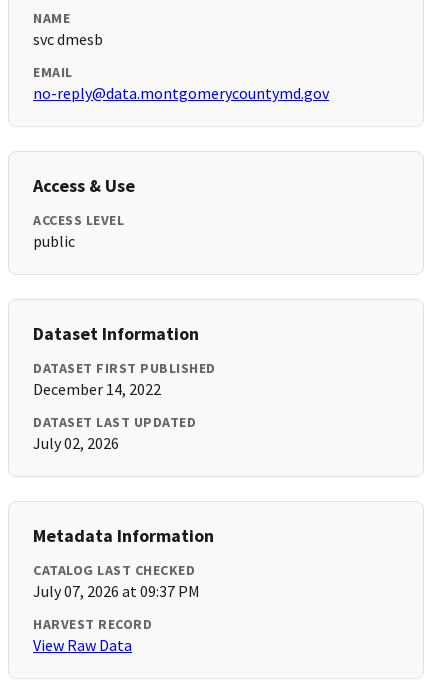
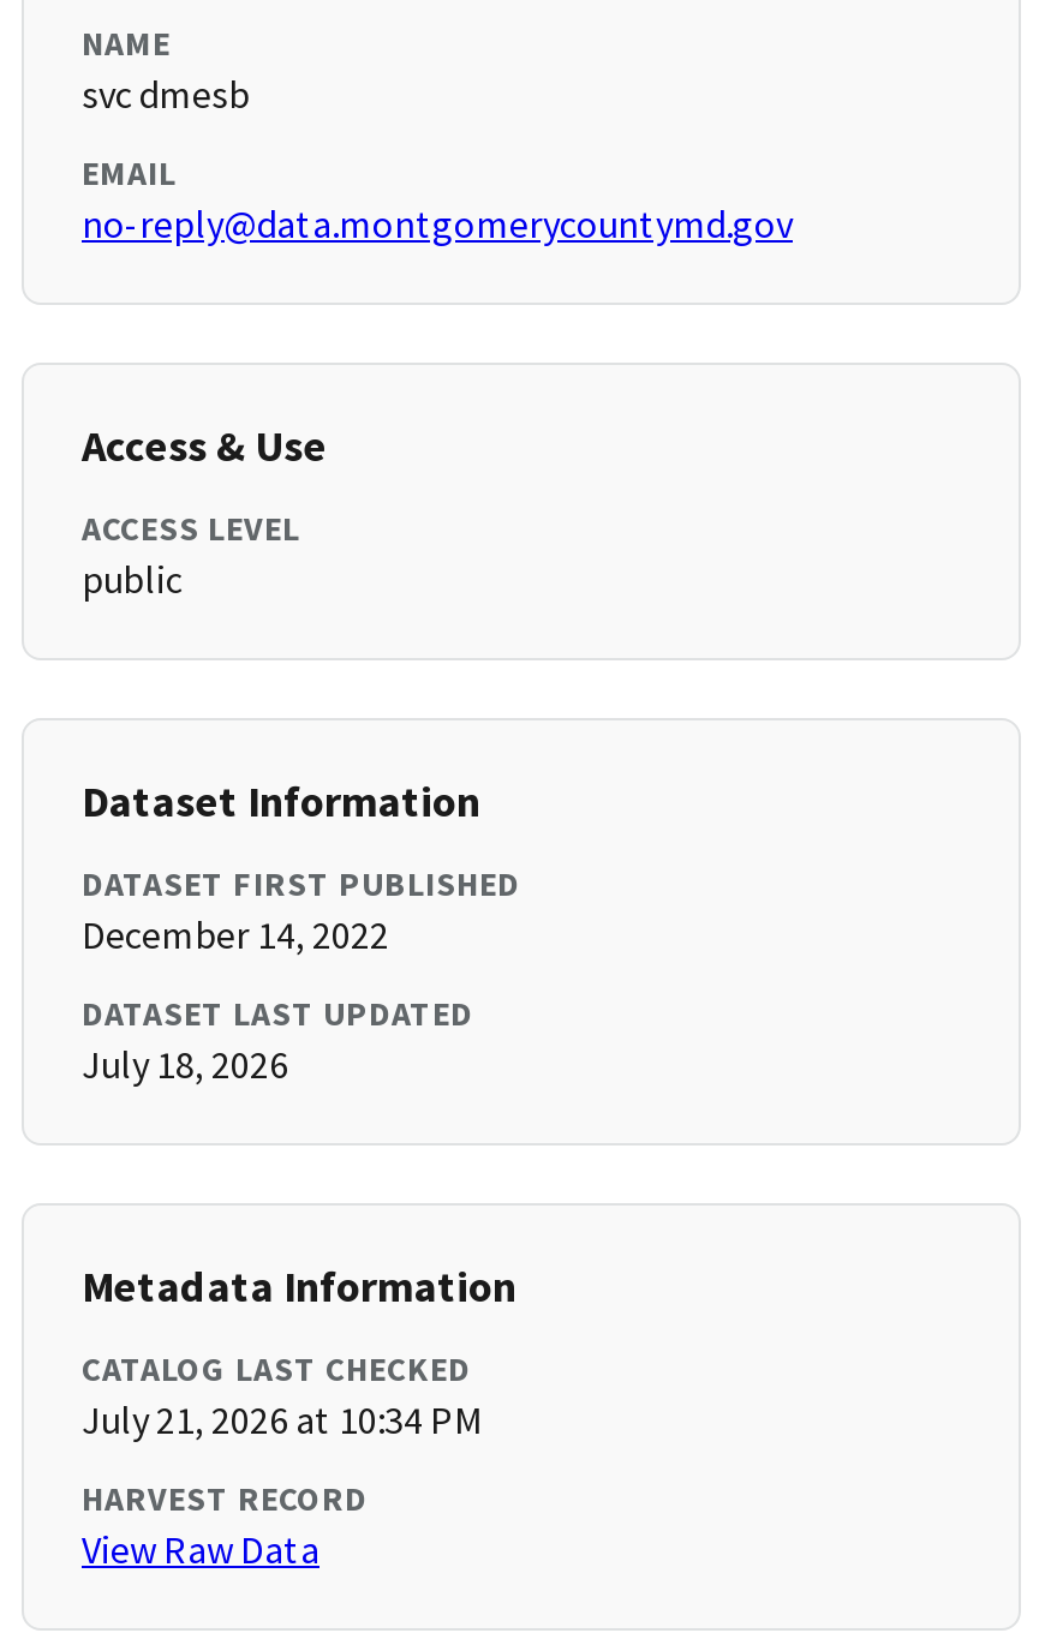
- July 02, 2026
+ July 18, 2026

- July 07, 2026 at 09:37 PM
+ July 21, 2026 at 10:34 PM
